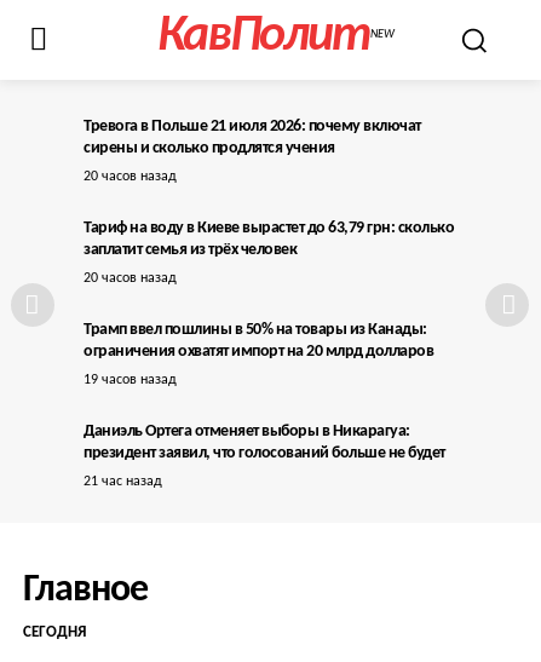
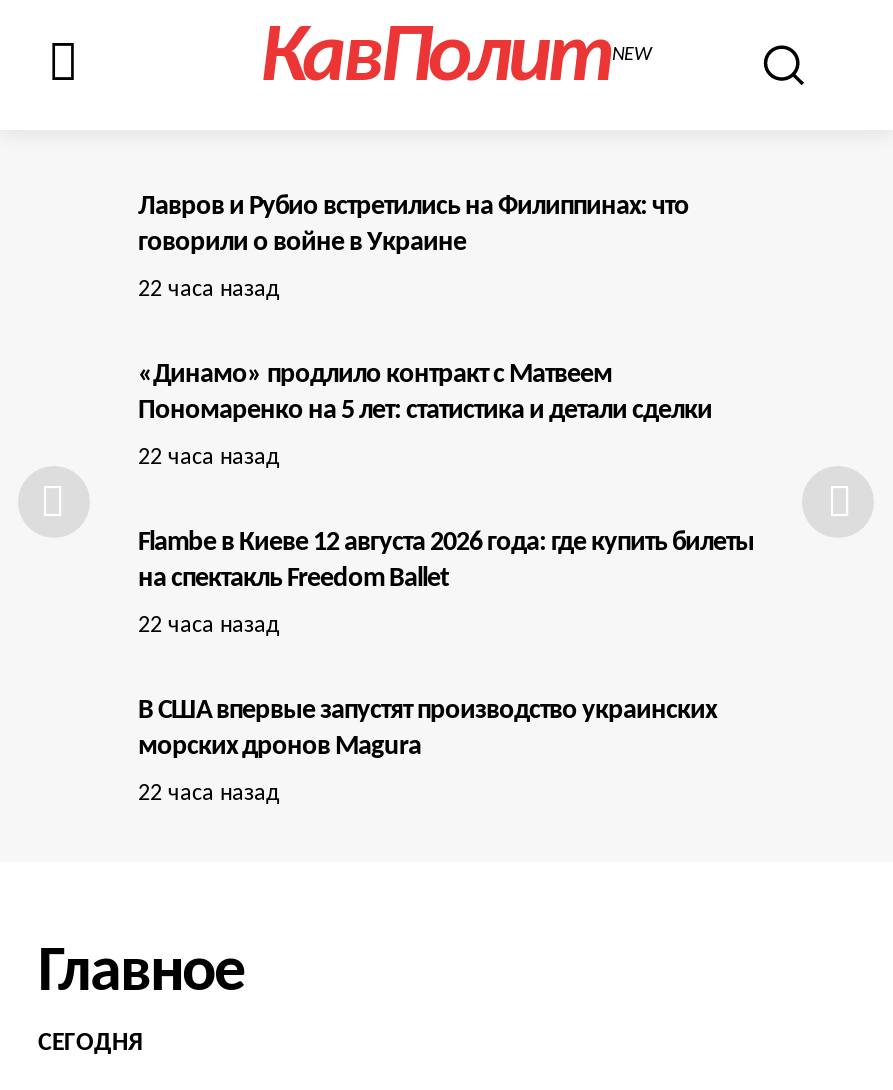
- Тревога в Польше 21 июля 2026: почему включат
- сирены и сколько продлятся учения
+ Лавров и Рубио встретились на Филиппинах: что
+ говорили о войне в Украине

- 20 часов назад
+ 22 часа назад

- Тариф на воду в Киеве вырастет до 63,79 грн: сколько
- заплатит семья из трёх человек
+ «Динамо» продлило контракт с Матвеем
+ Пономаренко на 5 лет: статистика и детали сделки

- 20 часов назад
+ 22 часа назад

- Трамп ввел пошлины в 50% на товары из Канады:
- ограничения охватят импорт на 20 млрд долларов
+ Flambe в Киеве 12 августа 2026 года: где купить билеты
+ на спектакль Freedom Ballet

- 19 часов назад
+ 22 часа назад

- Даниэль Ортега отменяет выборы в Никарагуа:
- президент заявил, что голосований больше не будет
+ В США впервые запустят производство украинских
+ морских дронов Magura

- 21 час назад
+ 22 часа назад
